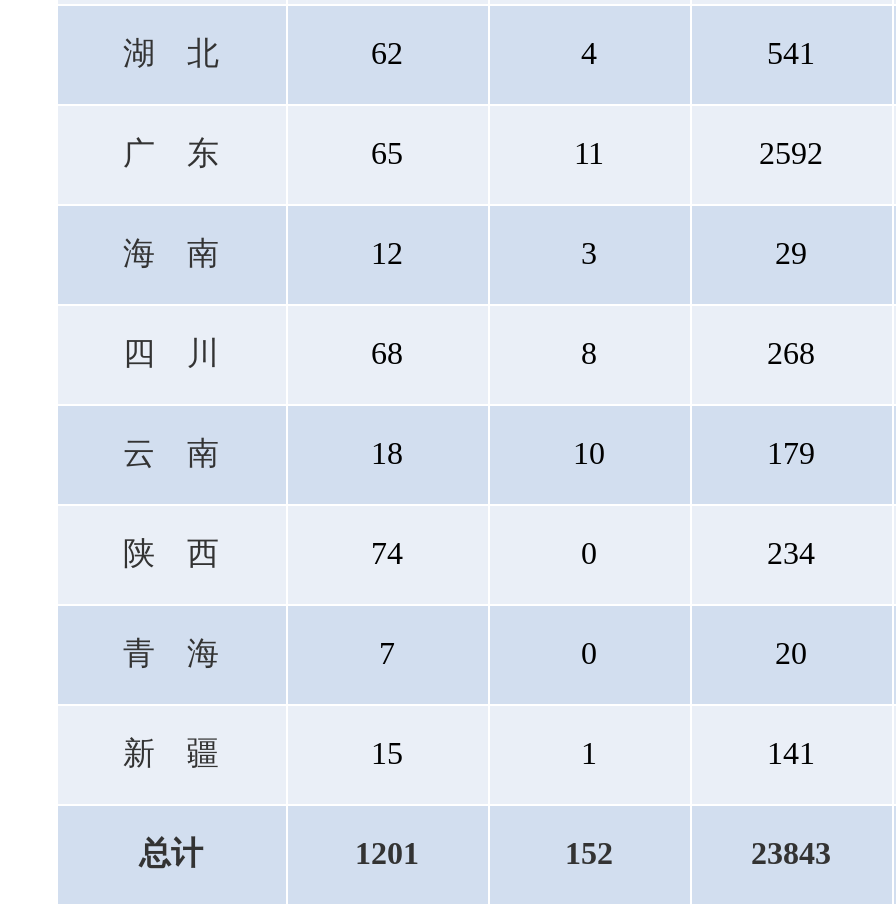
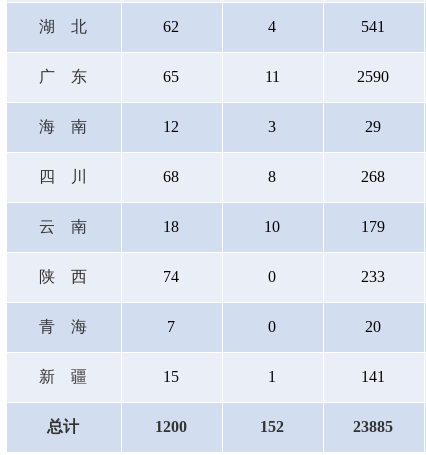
- 2592
+ 2590

- 234
+ 233

- 1201
+ 1200

- 23843
+ 23885
